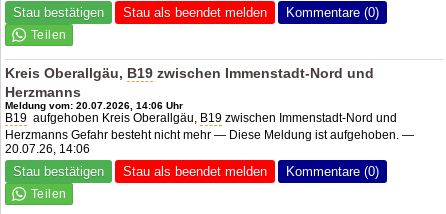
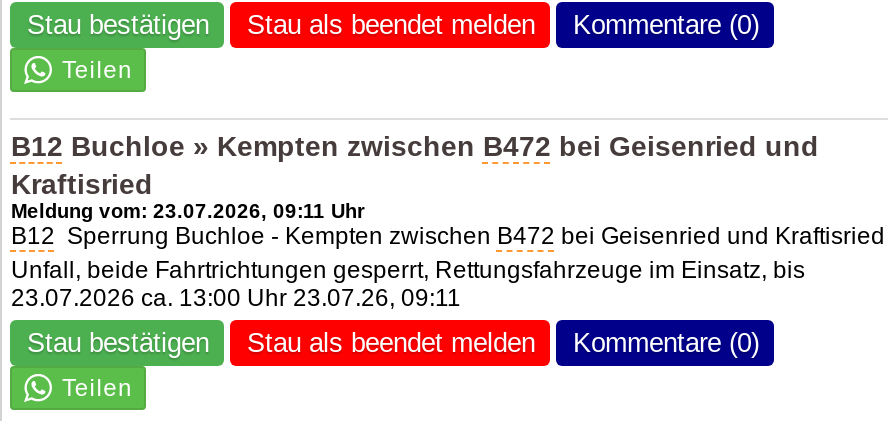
- Kreis Oberallgäu, B19 zwischen Immenstadt-Nord und
- Herzmanns
- Meldung vom: 20.07.2026, 14:06 Uhr
- B19 aufgehoben Kreis Oberallgäu, B19 zwischen Immenstadt-Nord und
- Herzmanns Gefahr besteht nicht mehr — Diese Meldung ist aufgehoben. —
- 20.07.26, 14:06
+ B12 Buchloe » Kempten zwischen B472 bei Geisenried und
+ Kraftisried
+ Meldung vom: 23.07.2026, 09:11 Uhr
+ B12 Sperrung Buchloe - Kempten zwischen B472 bei Geisenried und Kraftisried
+ Unfall, beide Fahrtrichtungen gesperrt, Rettungsfahrzeuge im Einsatz, bis
+ 23.07.2026 ca. 13:00 Uhr 23.07.26, 09:11
